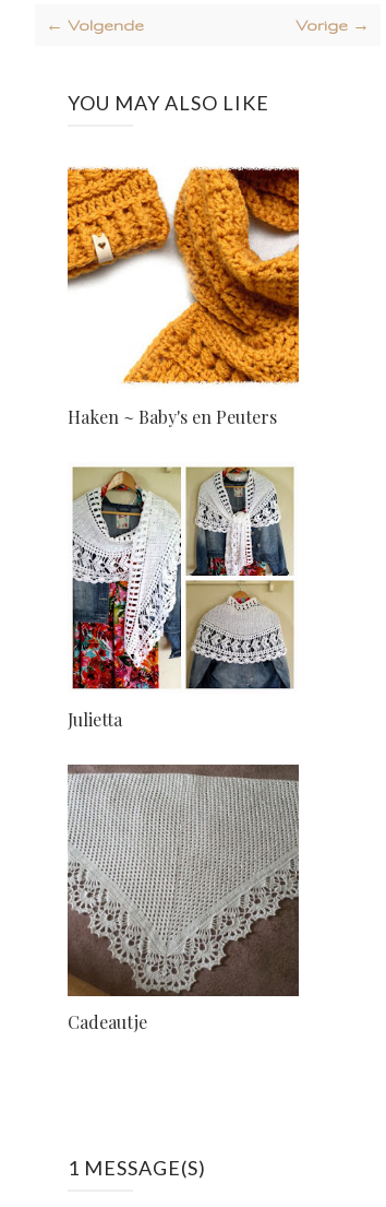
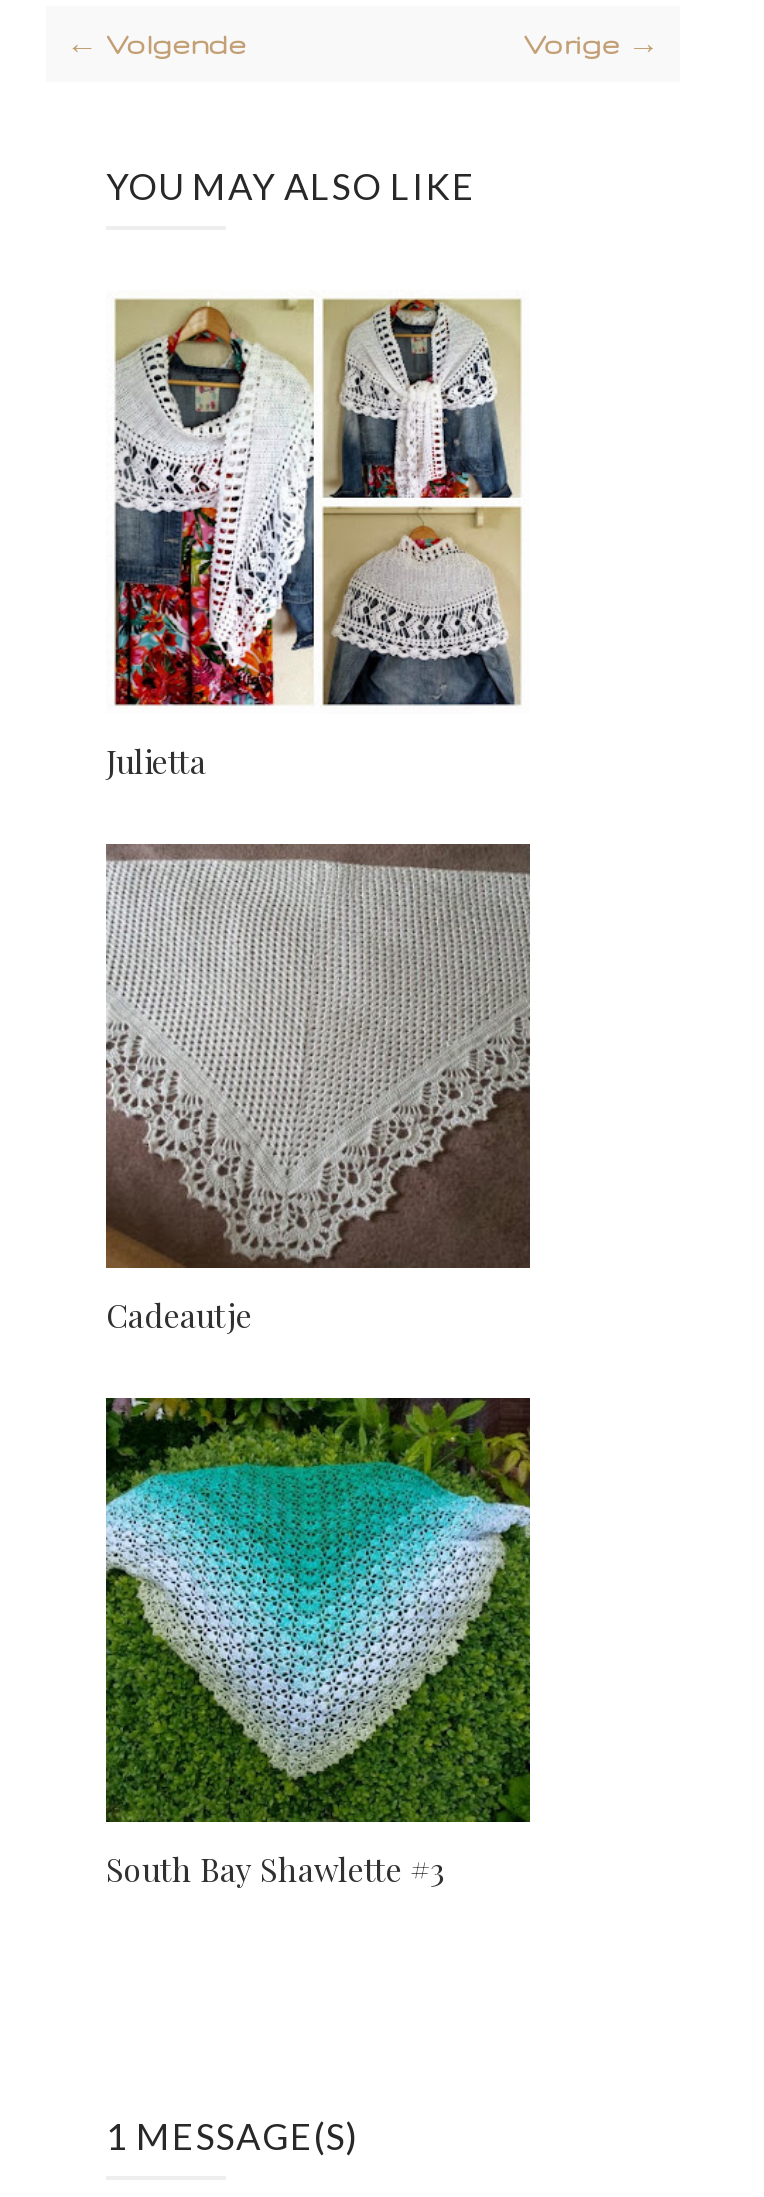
- [image]
- Haken ~ Baby's en Peuters

moved up: [image] | Julietta | Cadeautje

+ [image]
+ South Bay Shawlette #3
